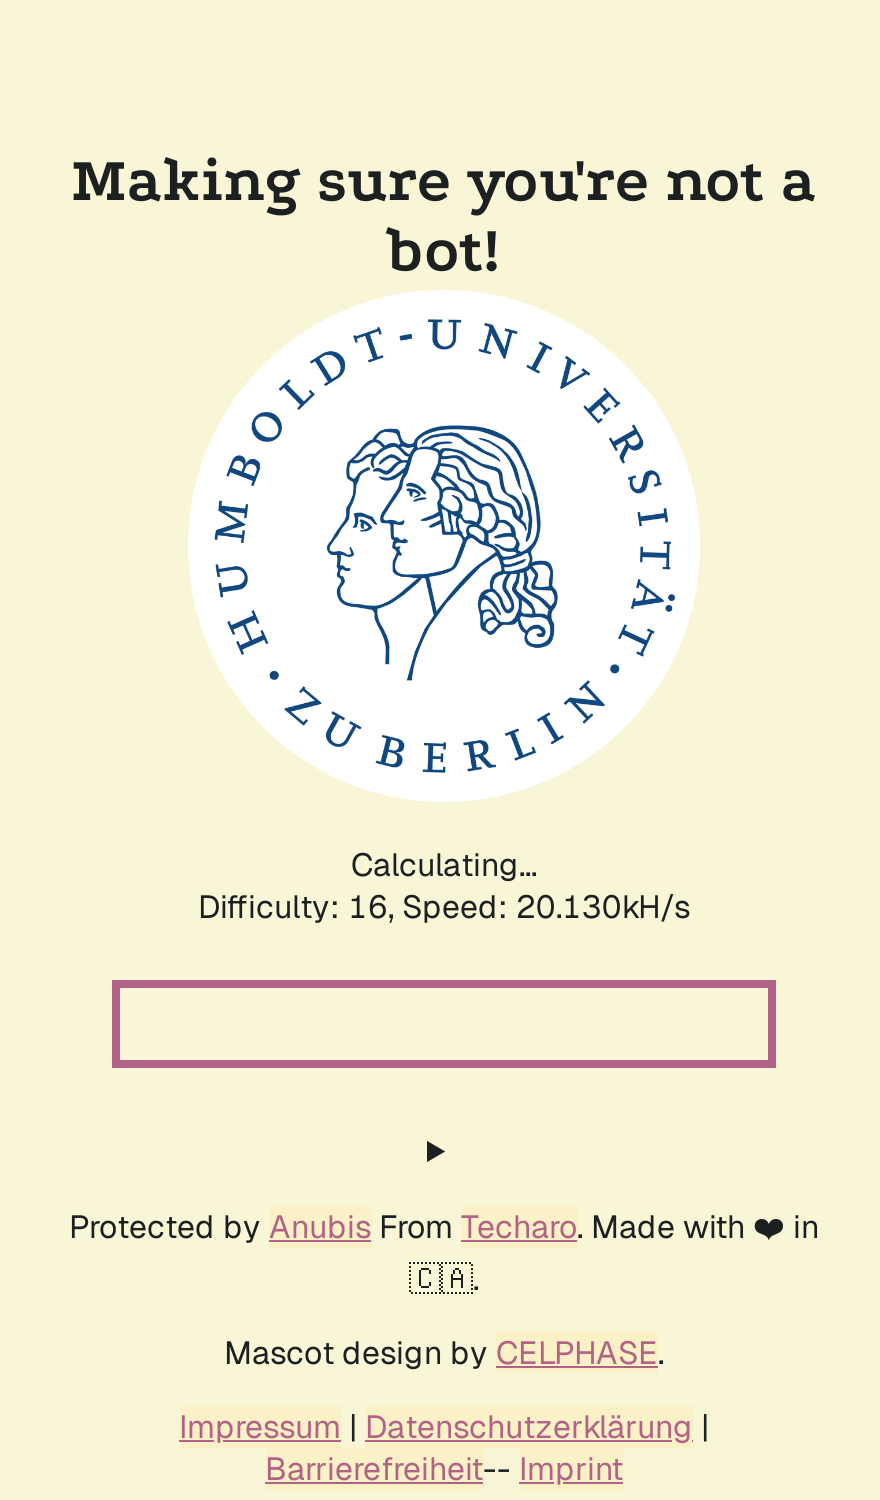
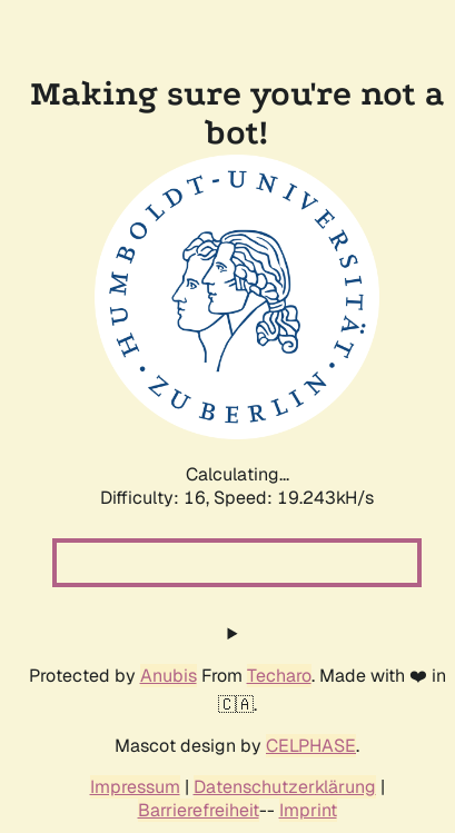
- Difficulty: 16, Speed: 20.130kH/s
+ Difficulty: 16, Speed: 19.243kH/s
